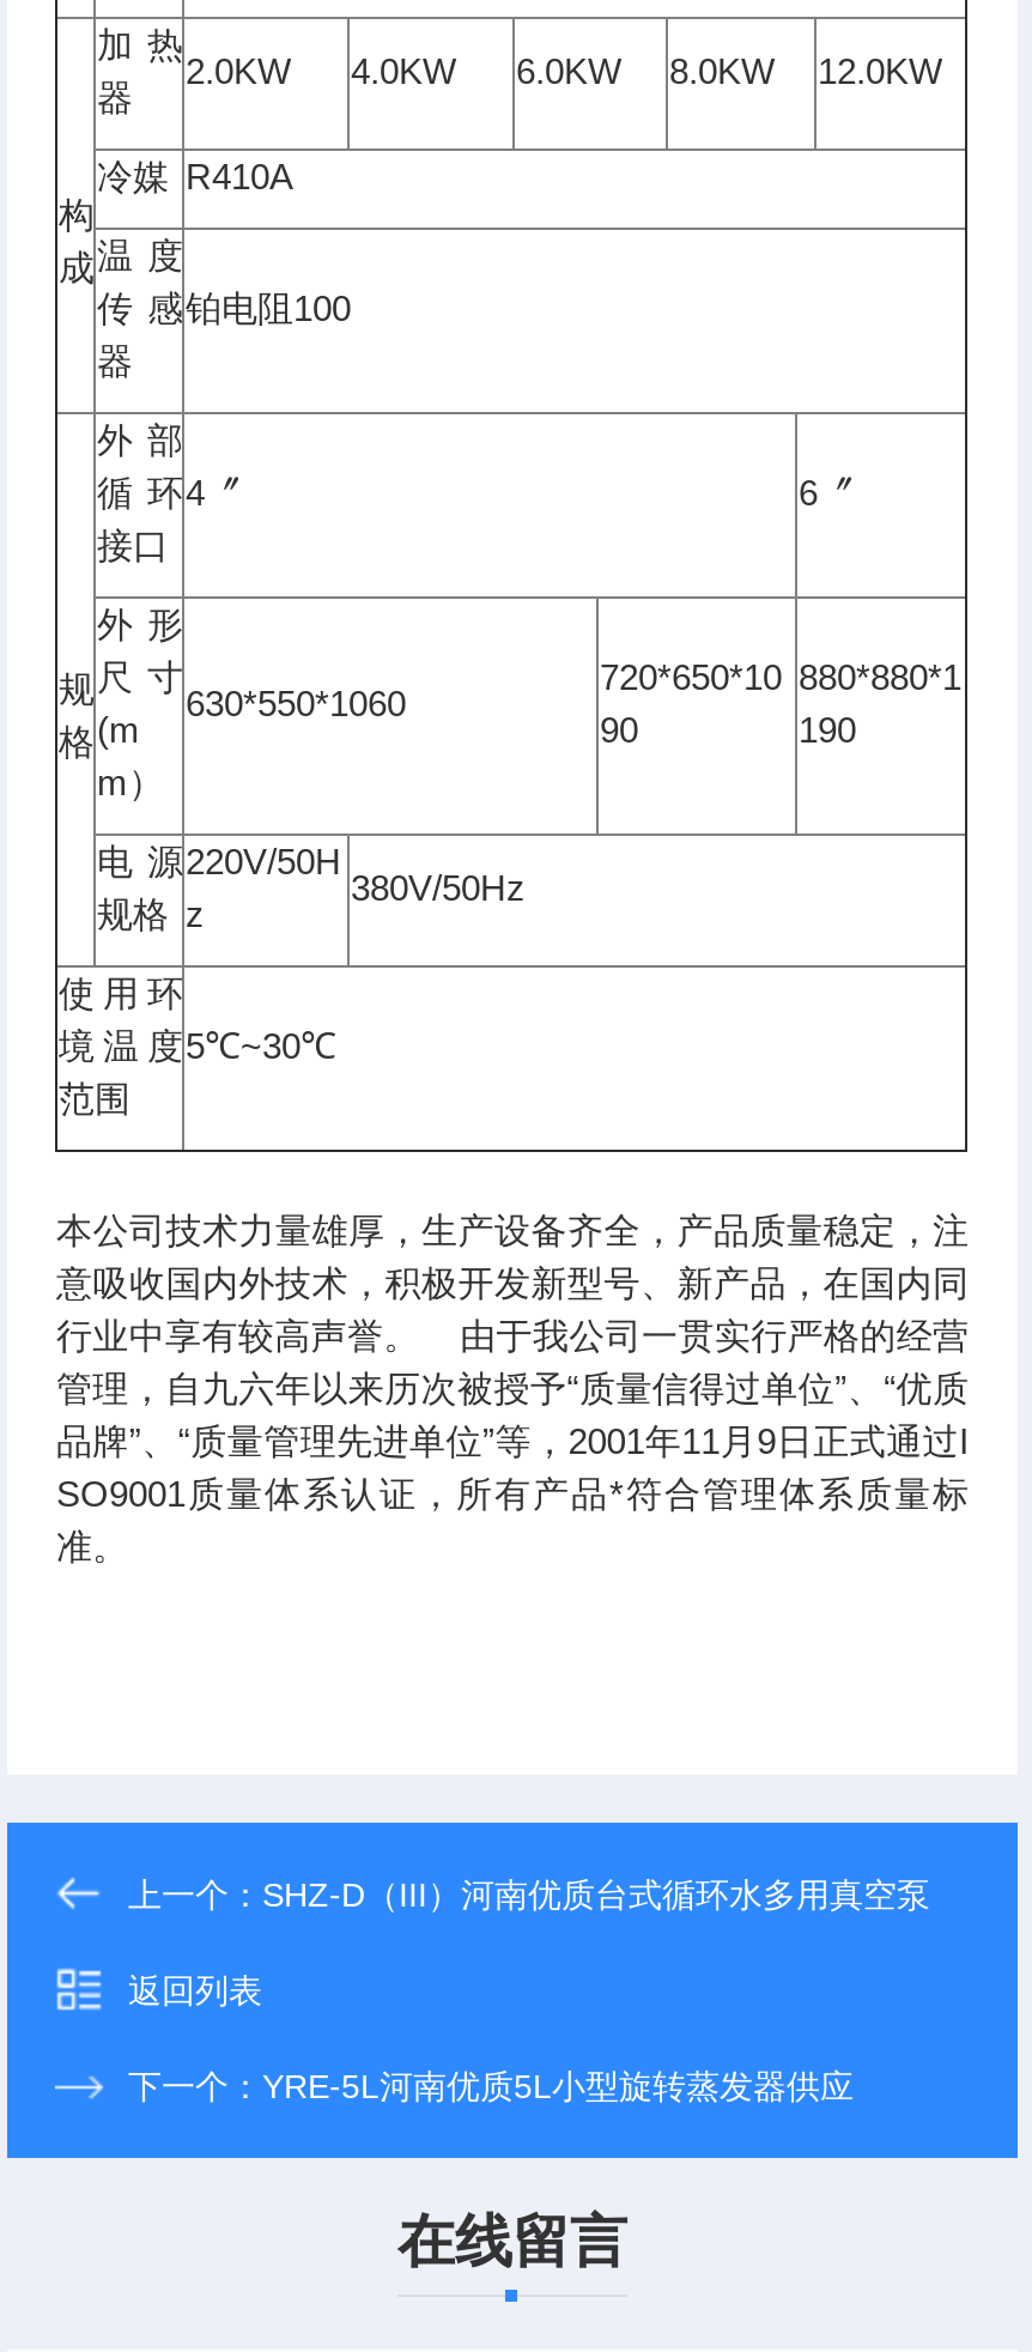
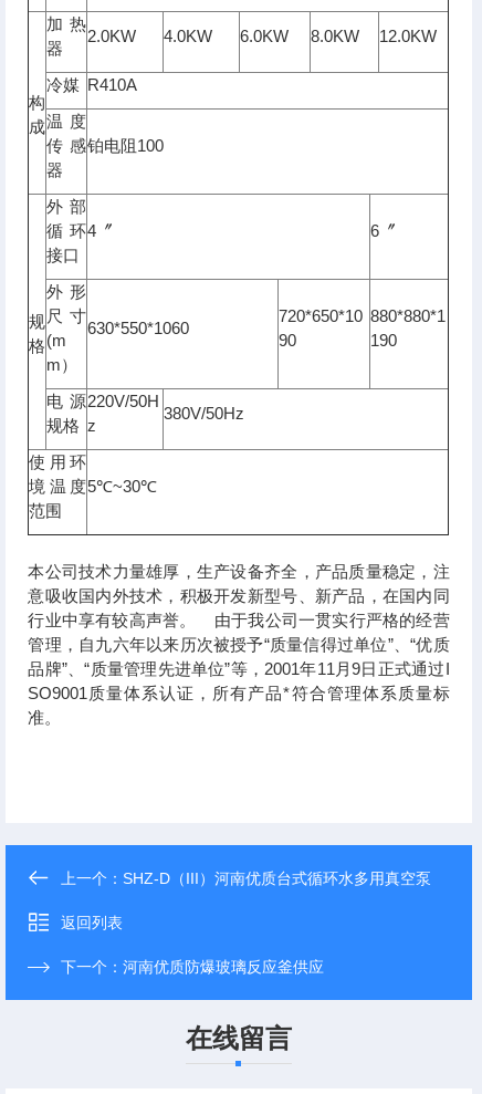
- 下一个：YRE-5L河南优质5L小型旋转蒸发器供应
+ 下一个：河南优质防爆玻璃反应釜供应
